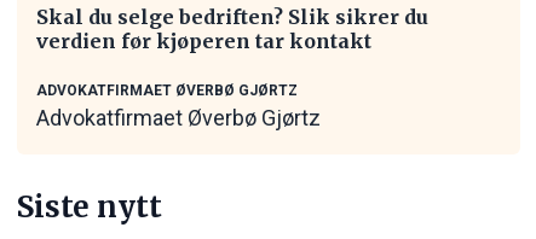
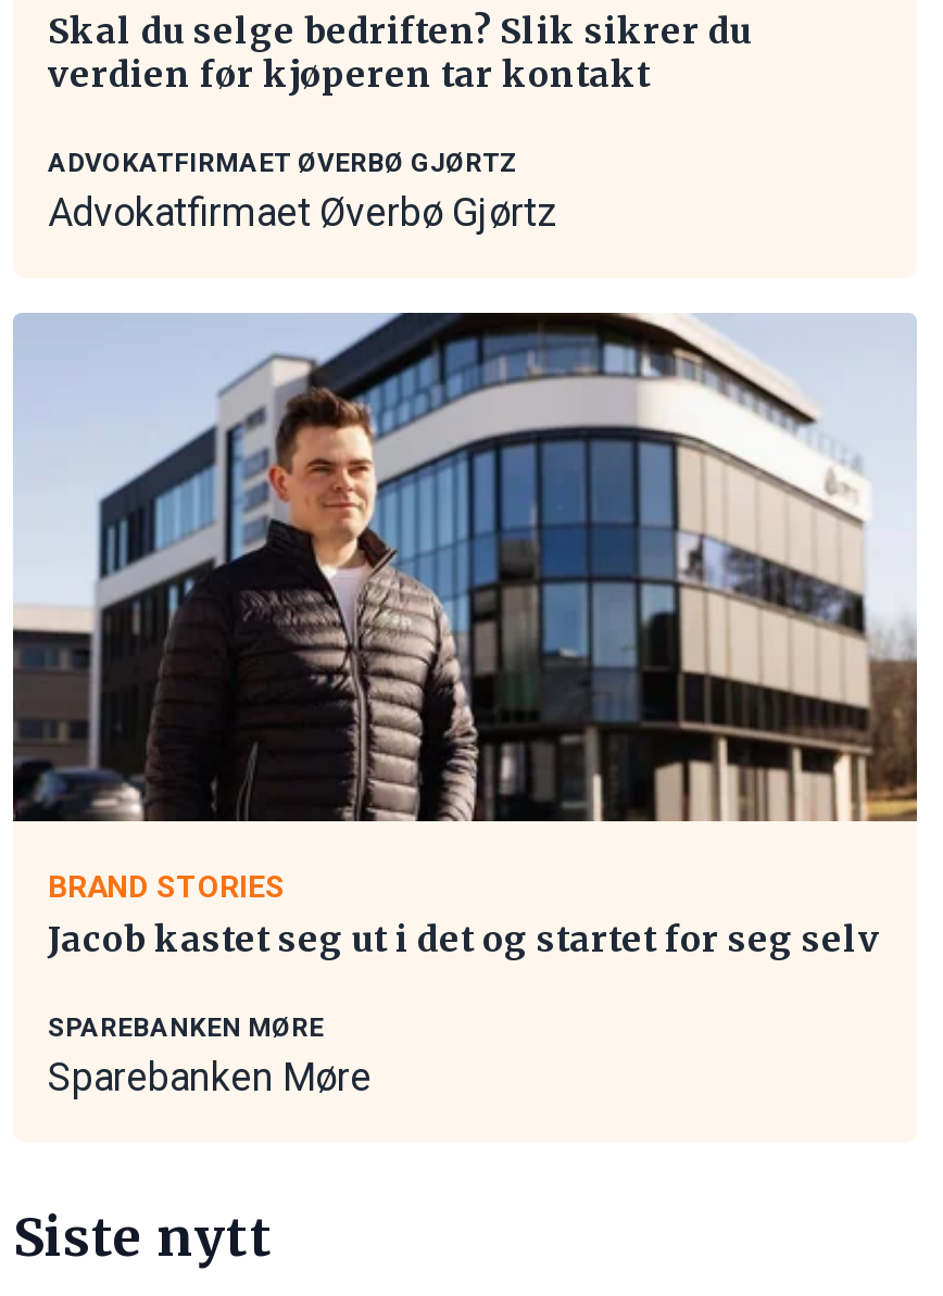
+ [image]
+ BRAND STORIES
+ Jacob kastet seg ut i det og startet for seg selv
+ SPAREBANKEN MØRE
+ Sparebanken Møre
